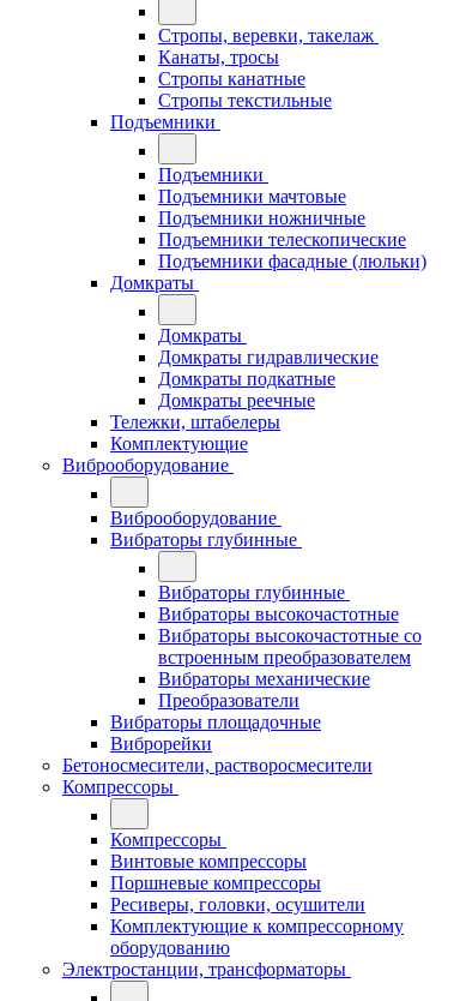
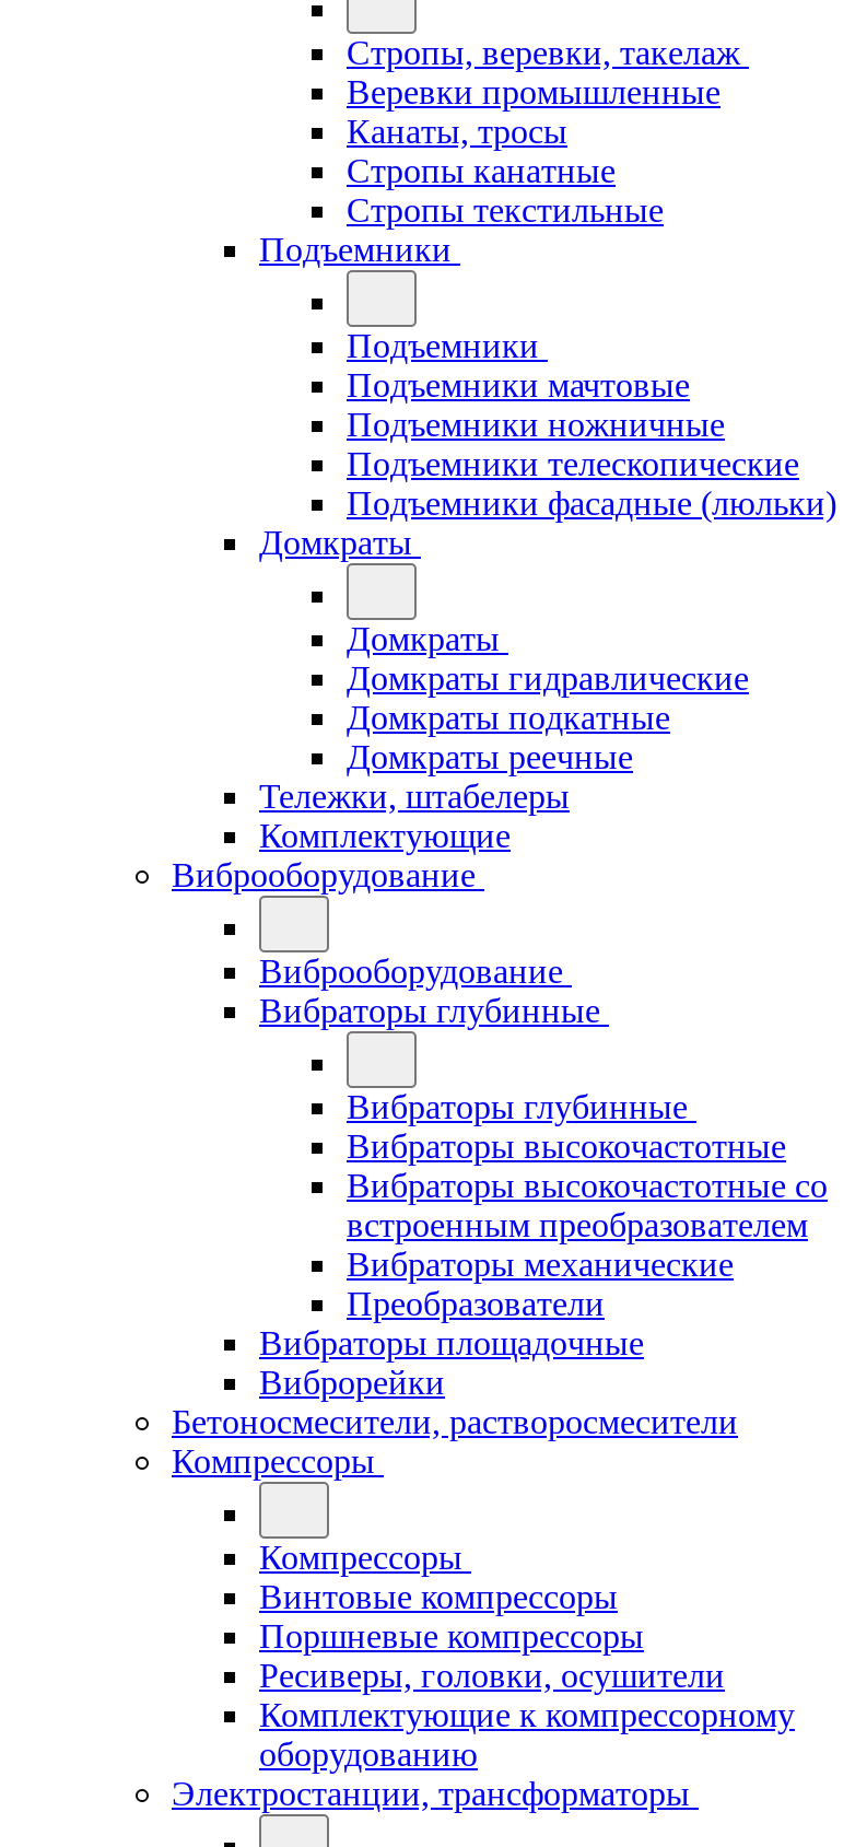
+ Веревки промышленные
